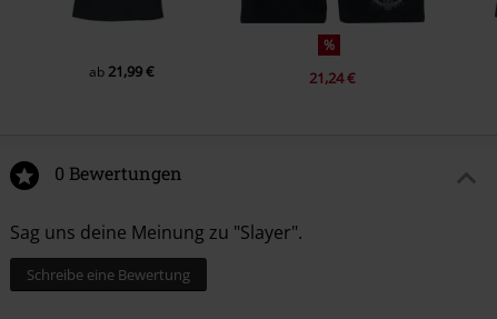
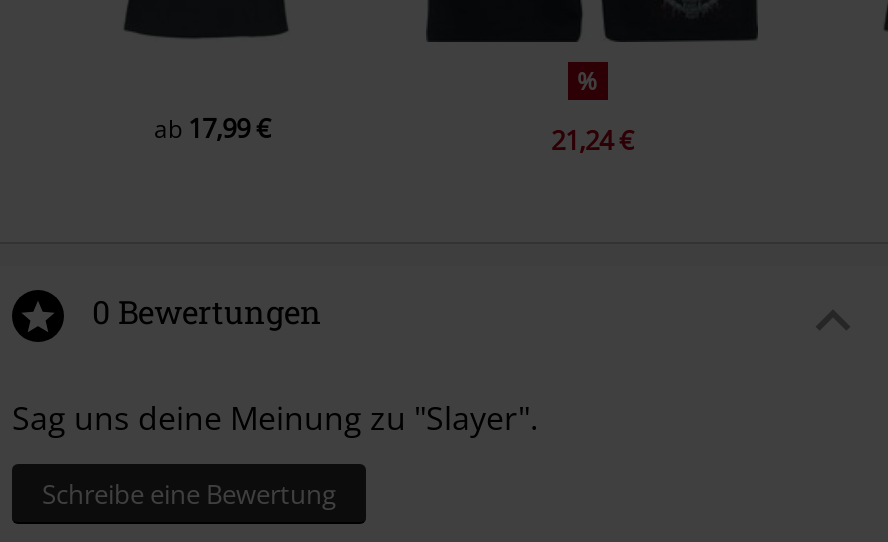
- ab 21,99 €
+ ab 17,99 €
